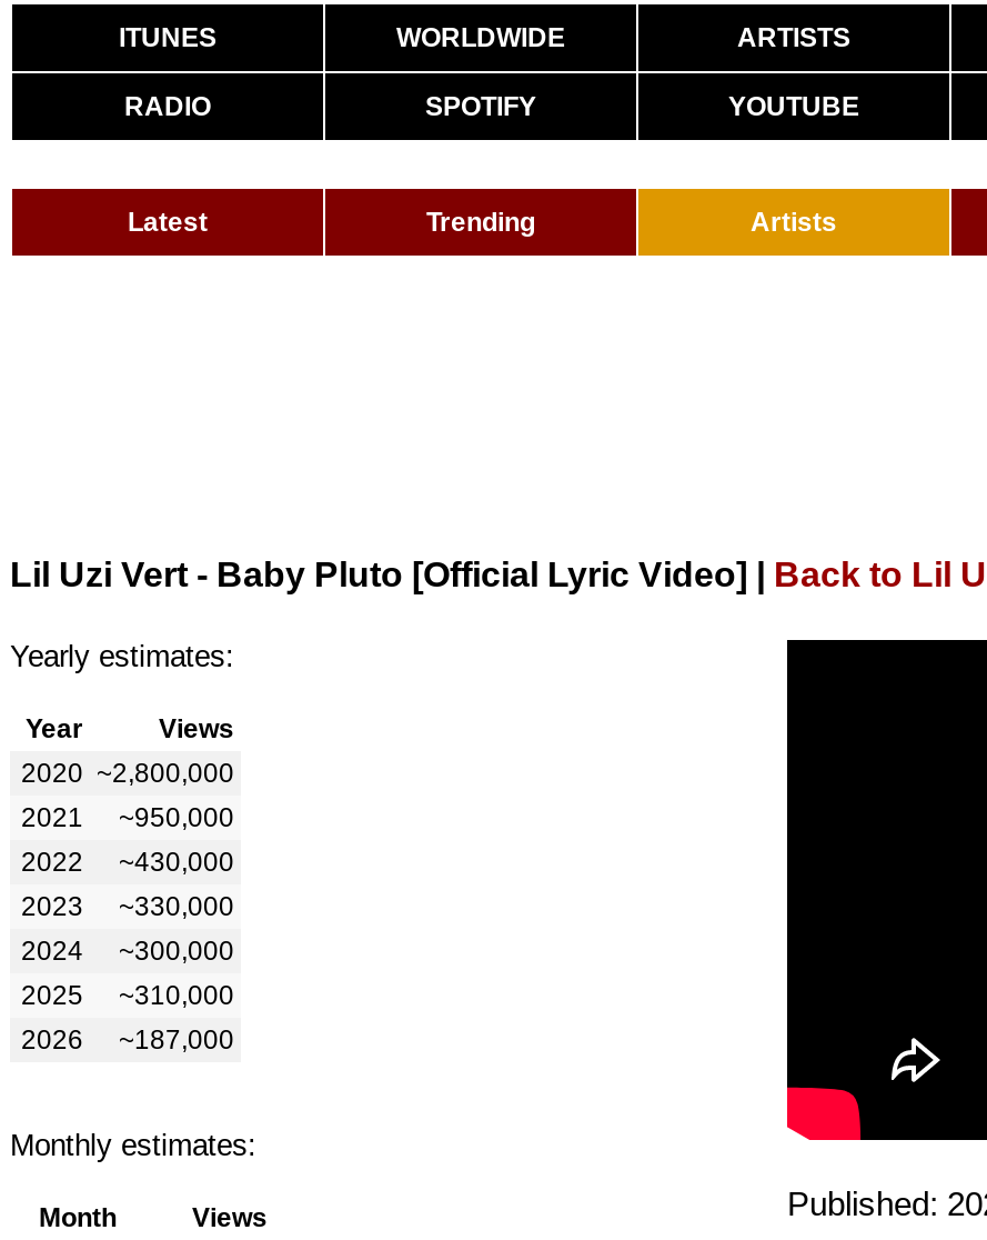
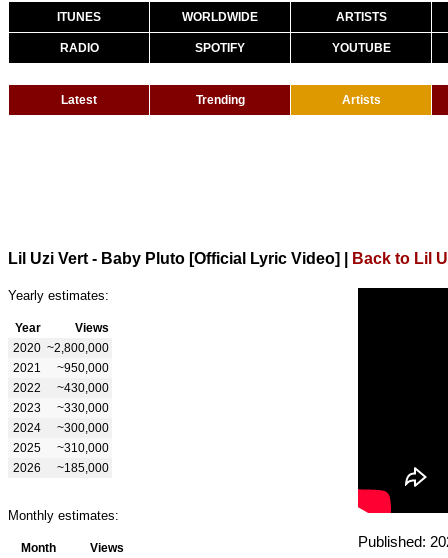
- 2026 ~187,000
+ 2026 ~185,000
